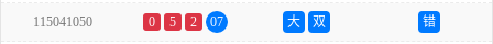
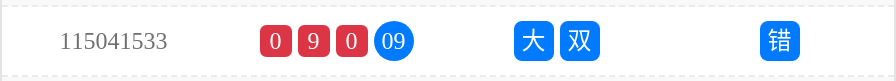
- 115041050
+ 115041533

- 5
+ 9

- 2
+ 0

- 07
+ 09
